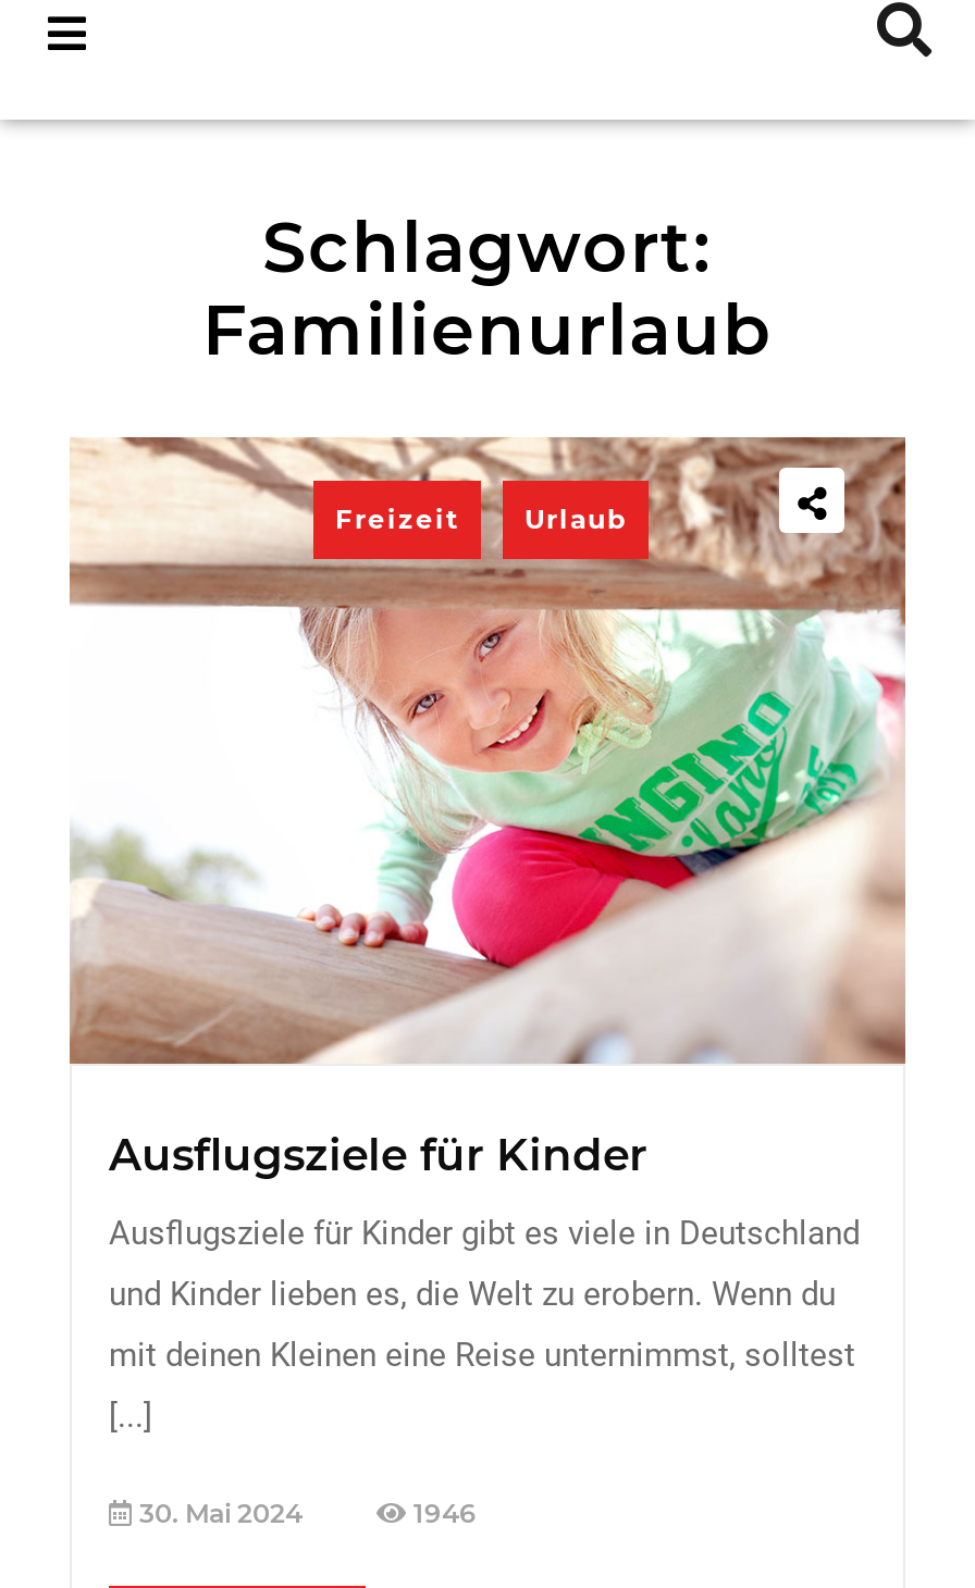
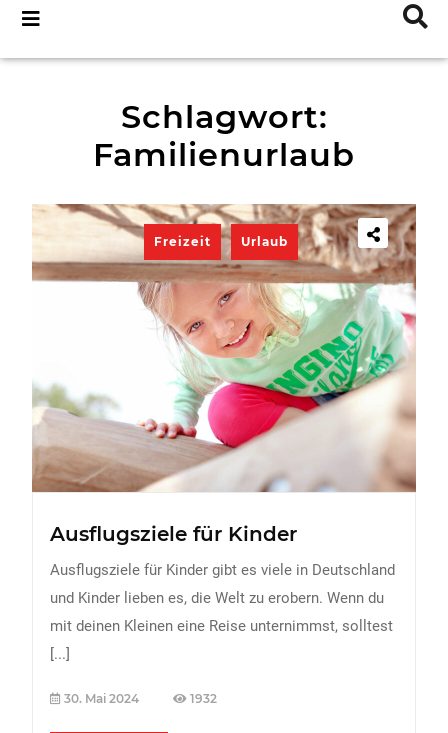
- 1946
+ 1932
